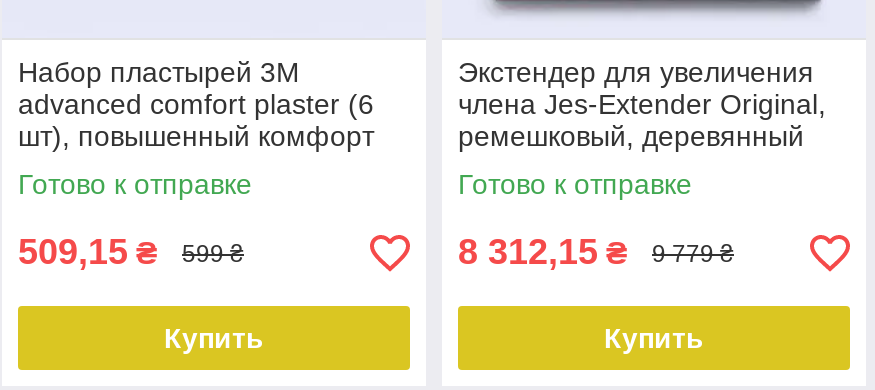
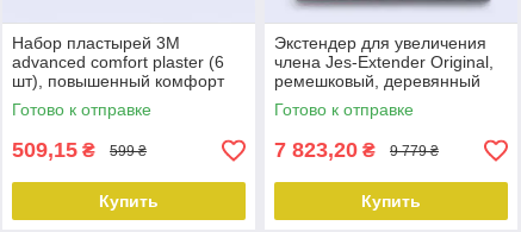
- 8 312,15 ₴ 9 779 ₴
+ 7 823,20 ₴ 9 779 ₴
